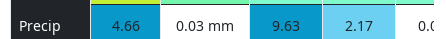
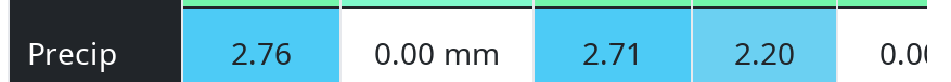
- 4.66
+ 2.76

- 0.03 mm
+ 0.00 mm

- 9.63
+ 2.71

- 2.17
+ 2.20
